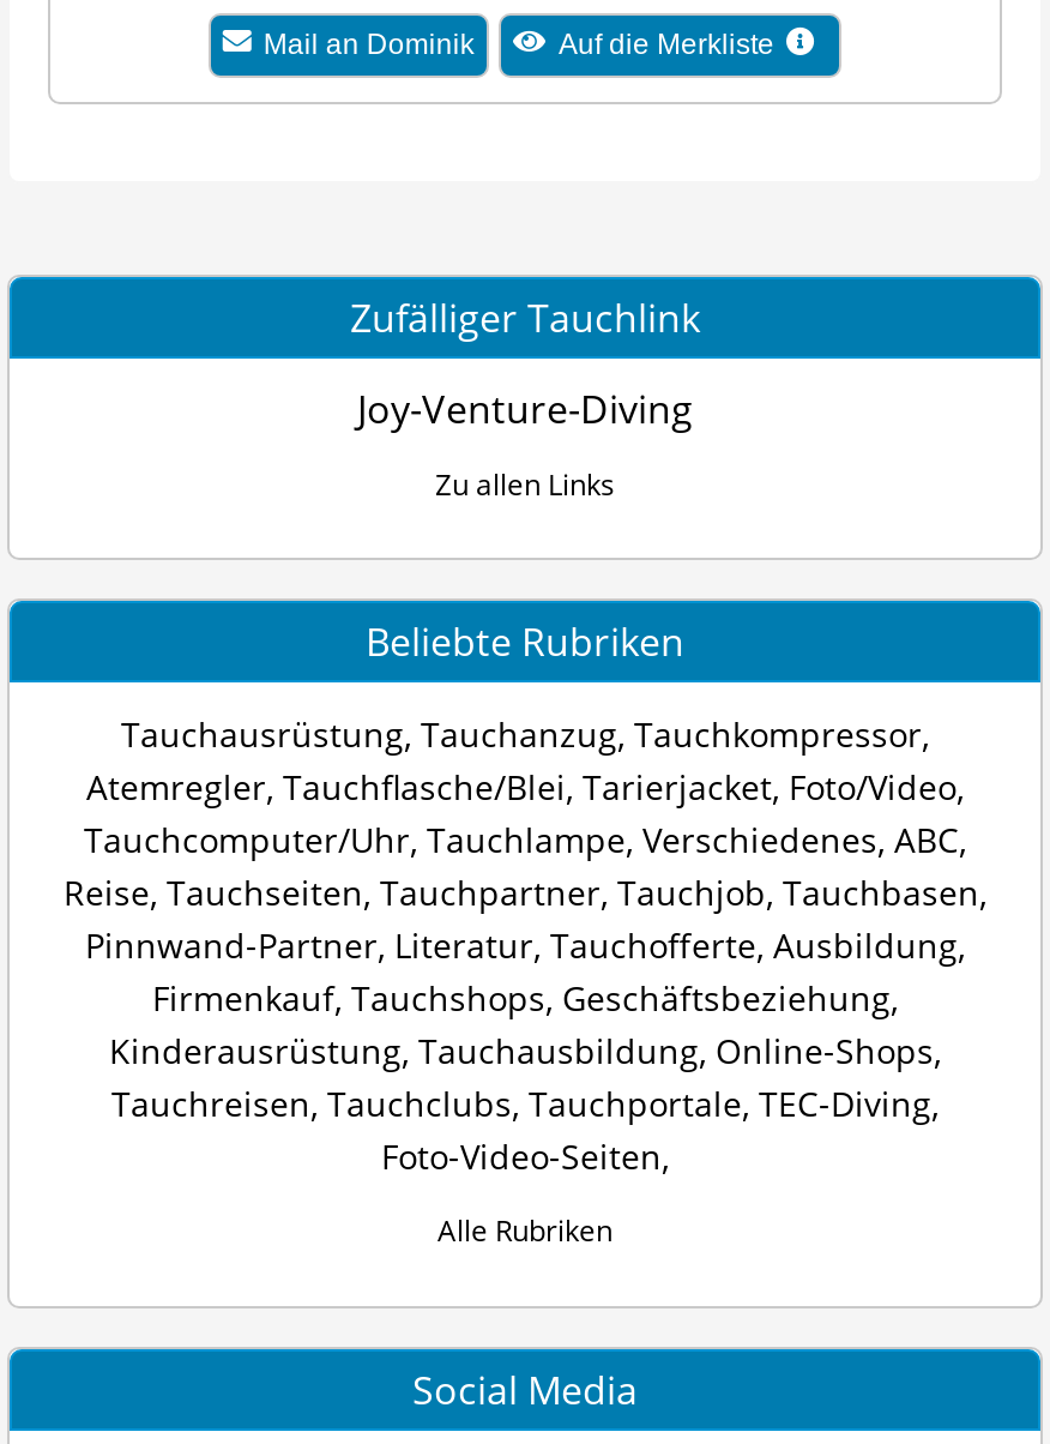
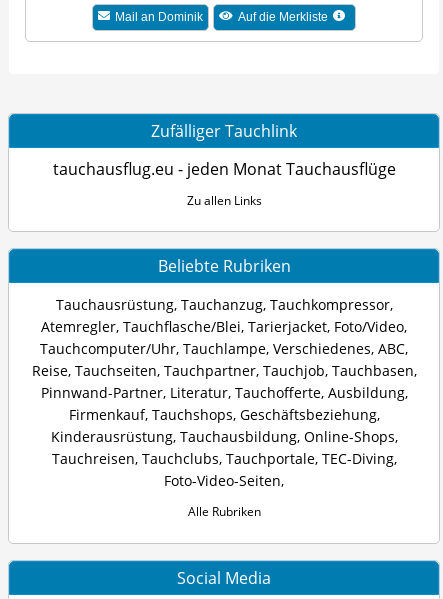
- Joy-Venture-Diving
+ tauchausflug.eu - jeden Monat Tauchausflüge
